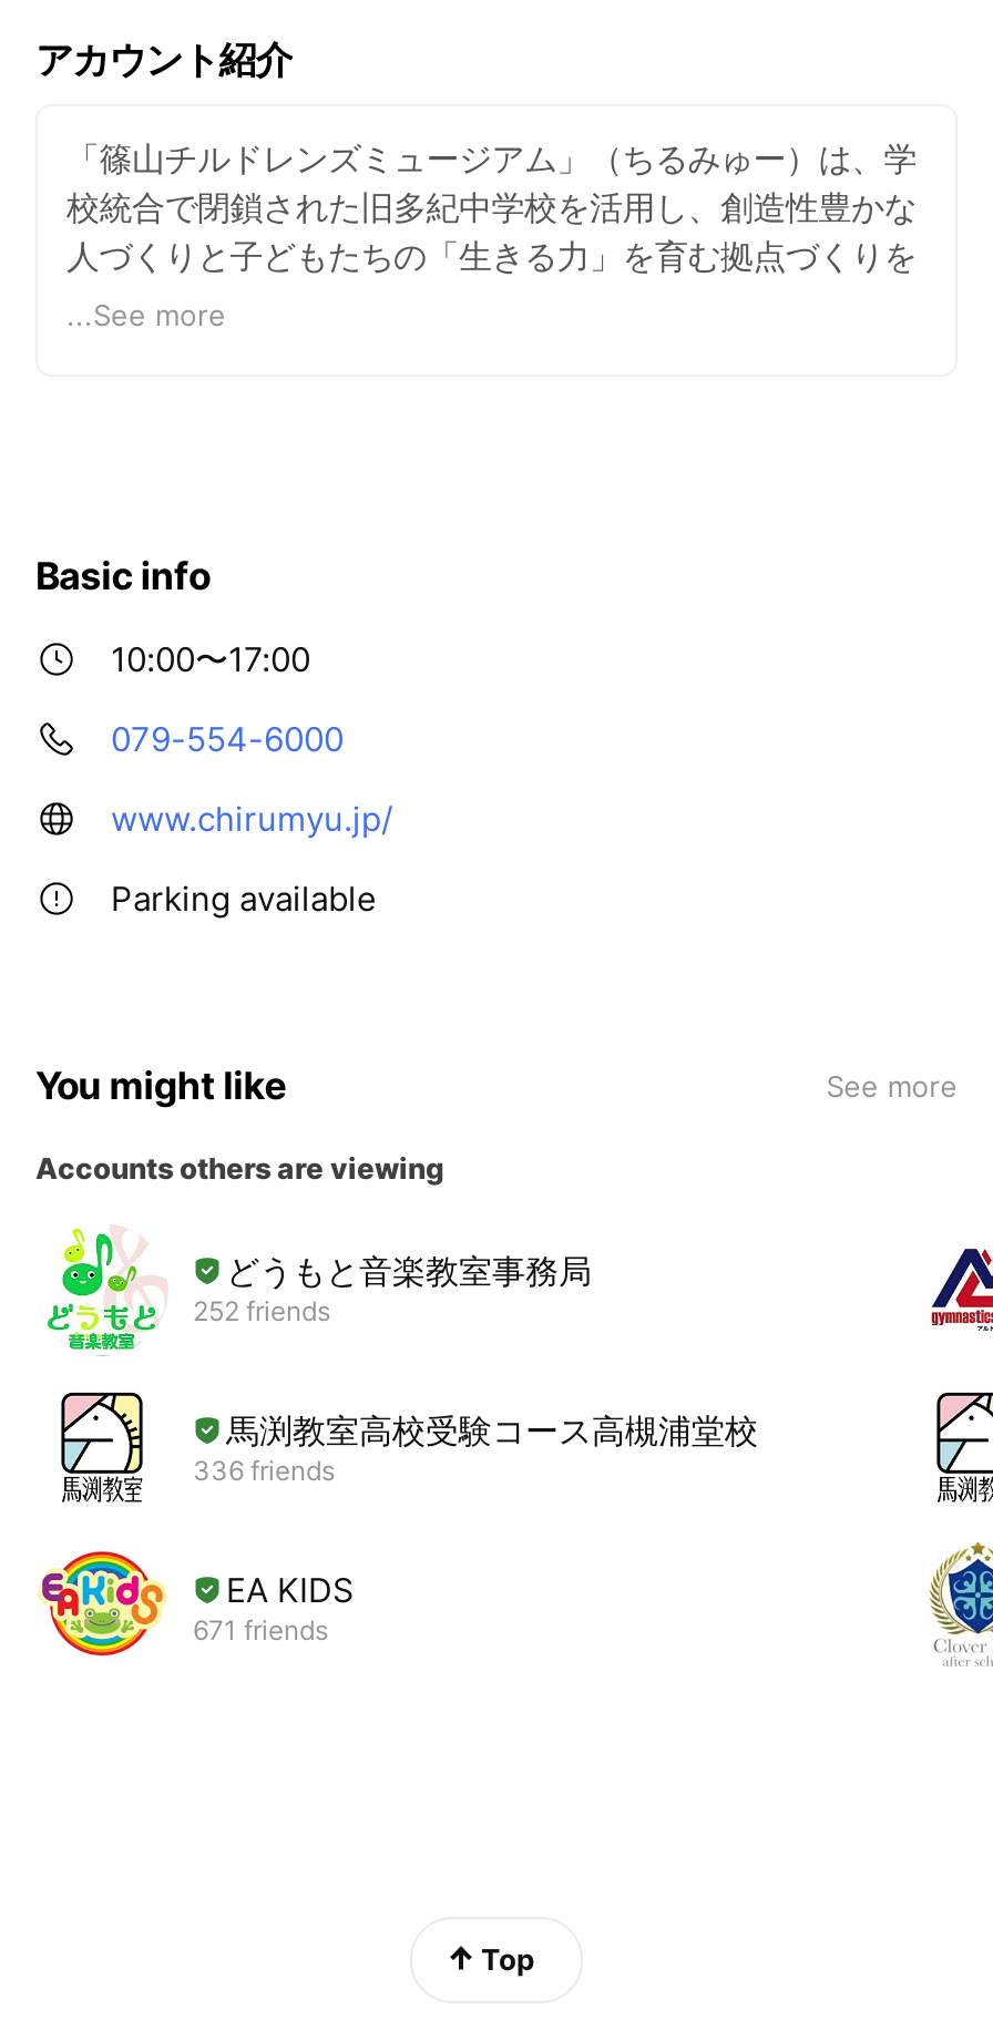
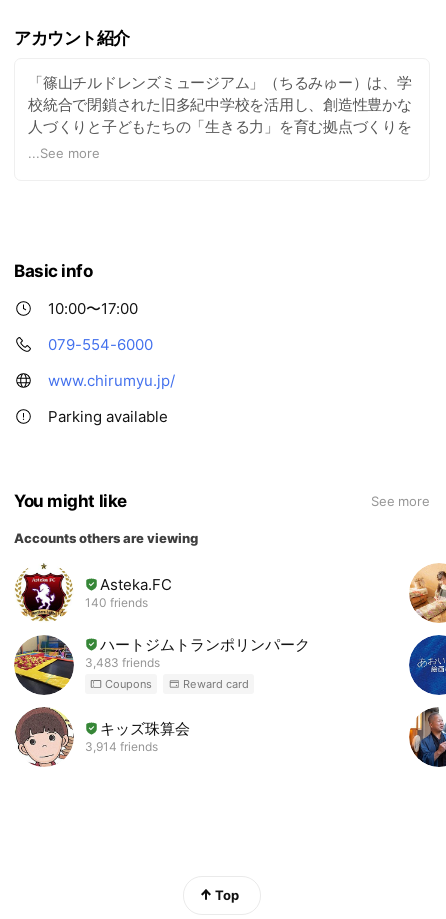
- [image]
- どうもと音楽教室事務局
- 252 friends
- 馬渕教室高校受験コース高槻浦堂校
- 336 friends
- EA KIDS
- 671 friends
+ [image]
+ Asteka.FC
+ 140 friends
+ ハートジムトランポリンパーク
+ 3,483 friends
+ Coupons
+ Reward card
+ キッズ珠算会
+ 3,914 friends

- [image]
+ [image]

- [image]
+ [image]

- [image]
+ [image]

- [image]
+ [image]

- [image]
+ [image]
